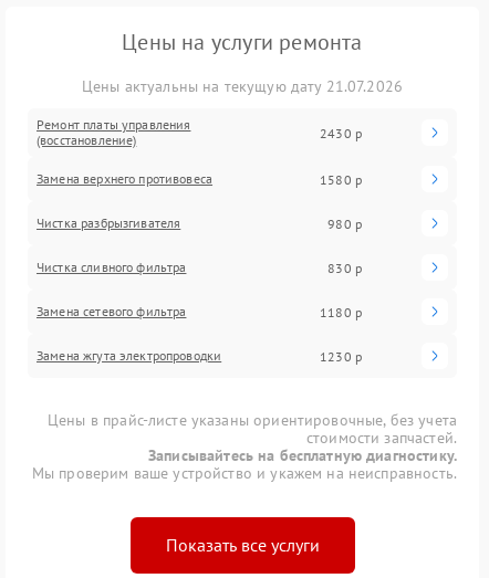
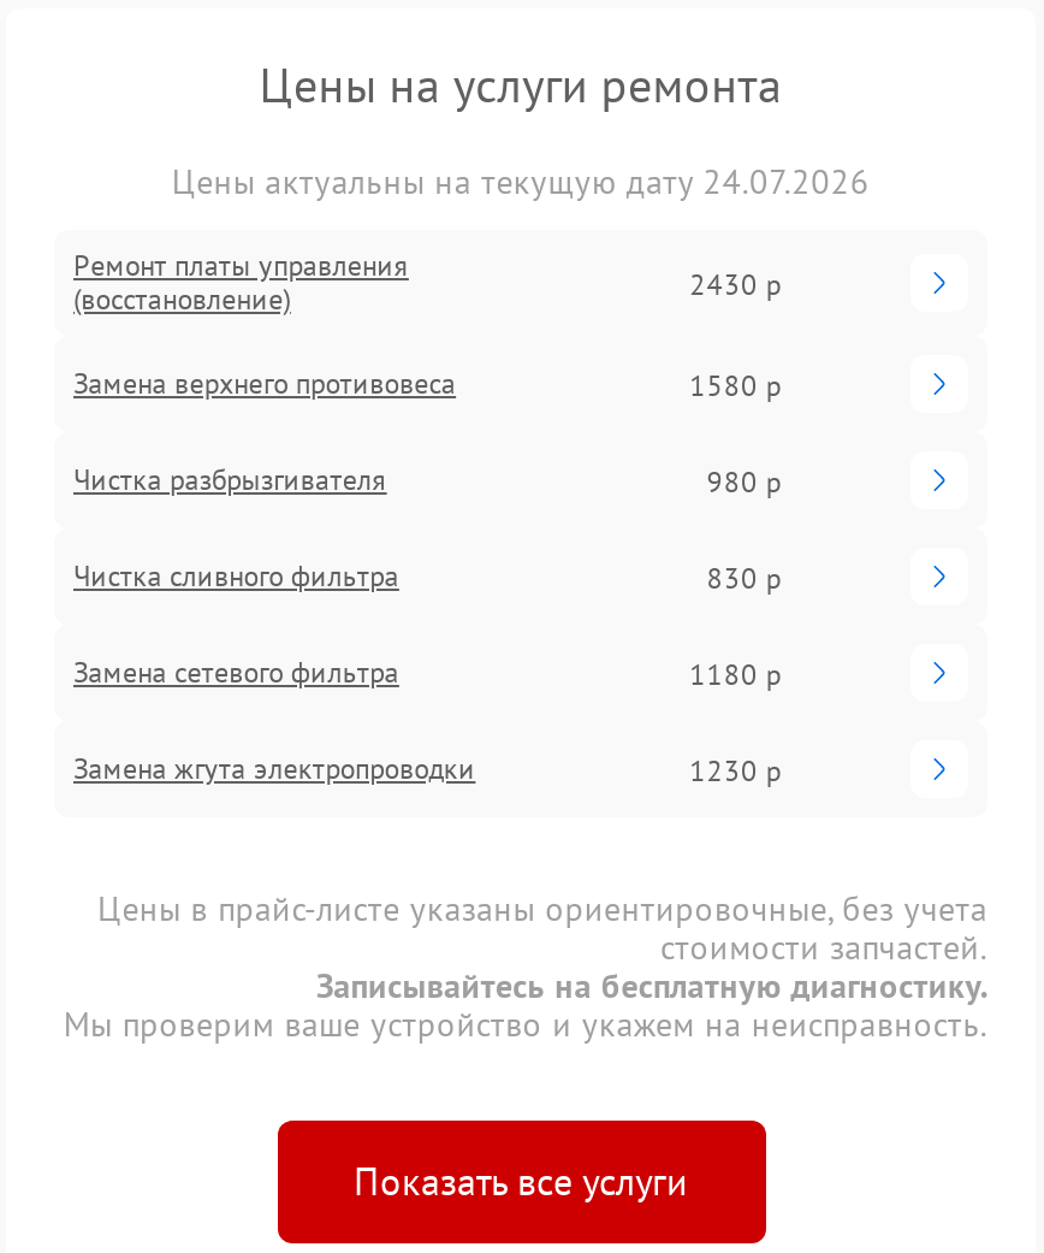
- Цены актуальны на текущую дату 21.07.2026
+ Цены актуальны на текущую дату 24.07.2026
